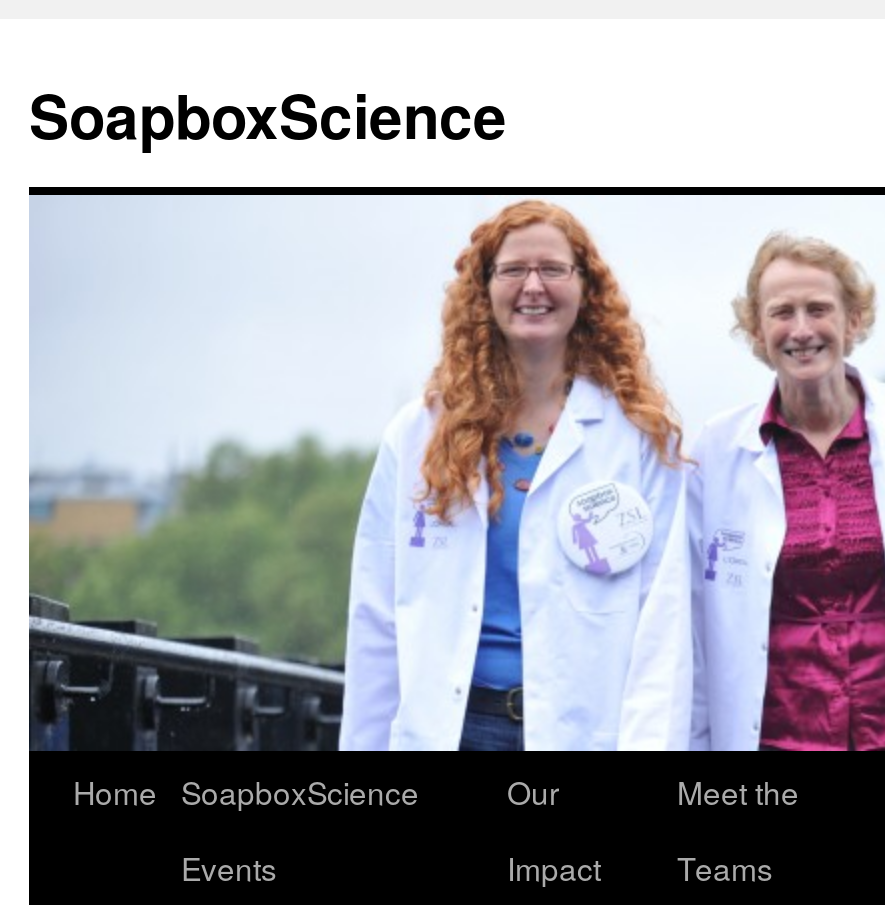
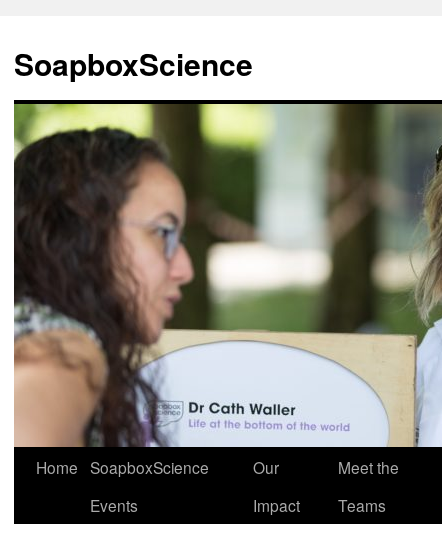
- [image]
+ [image]
